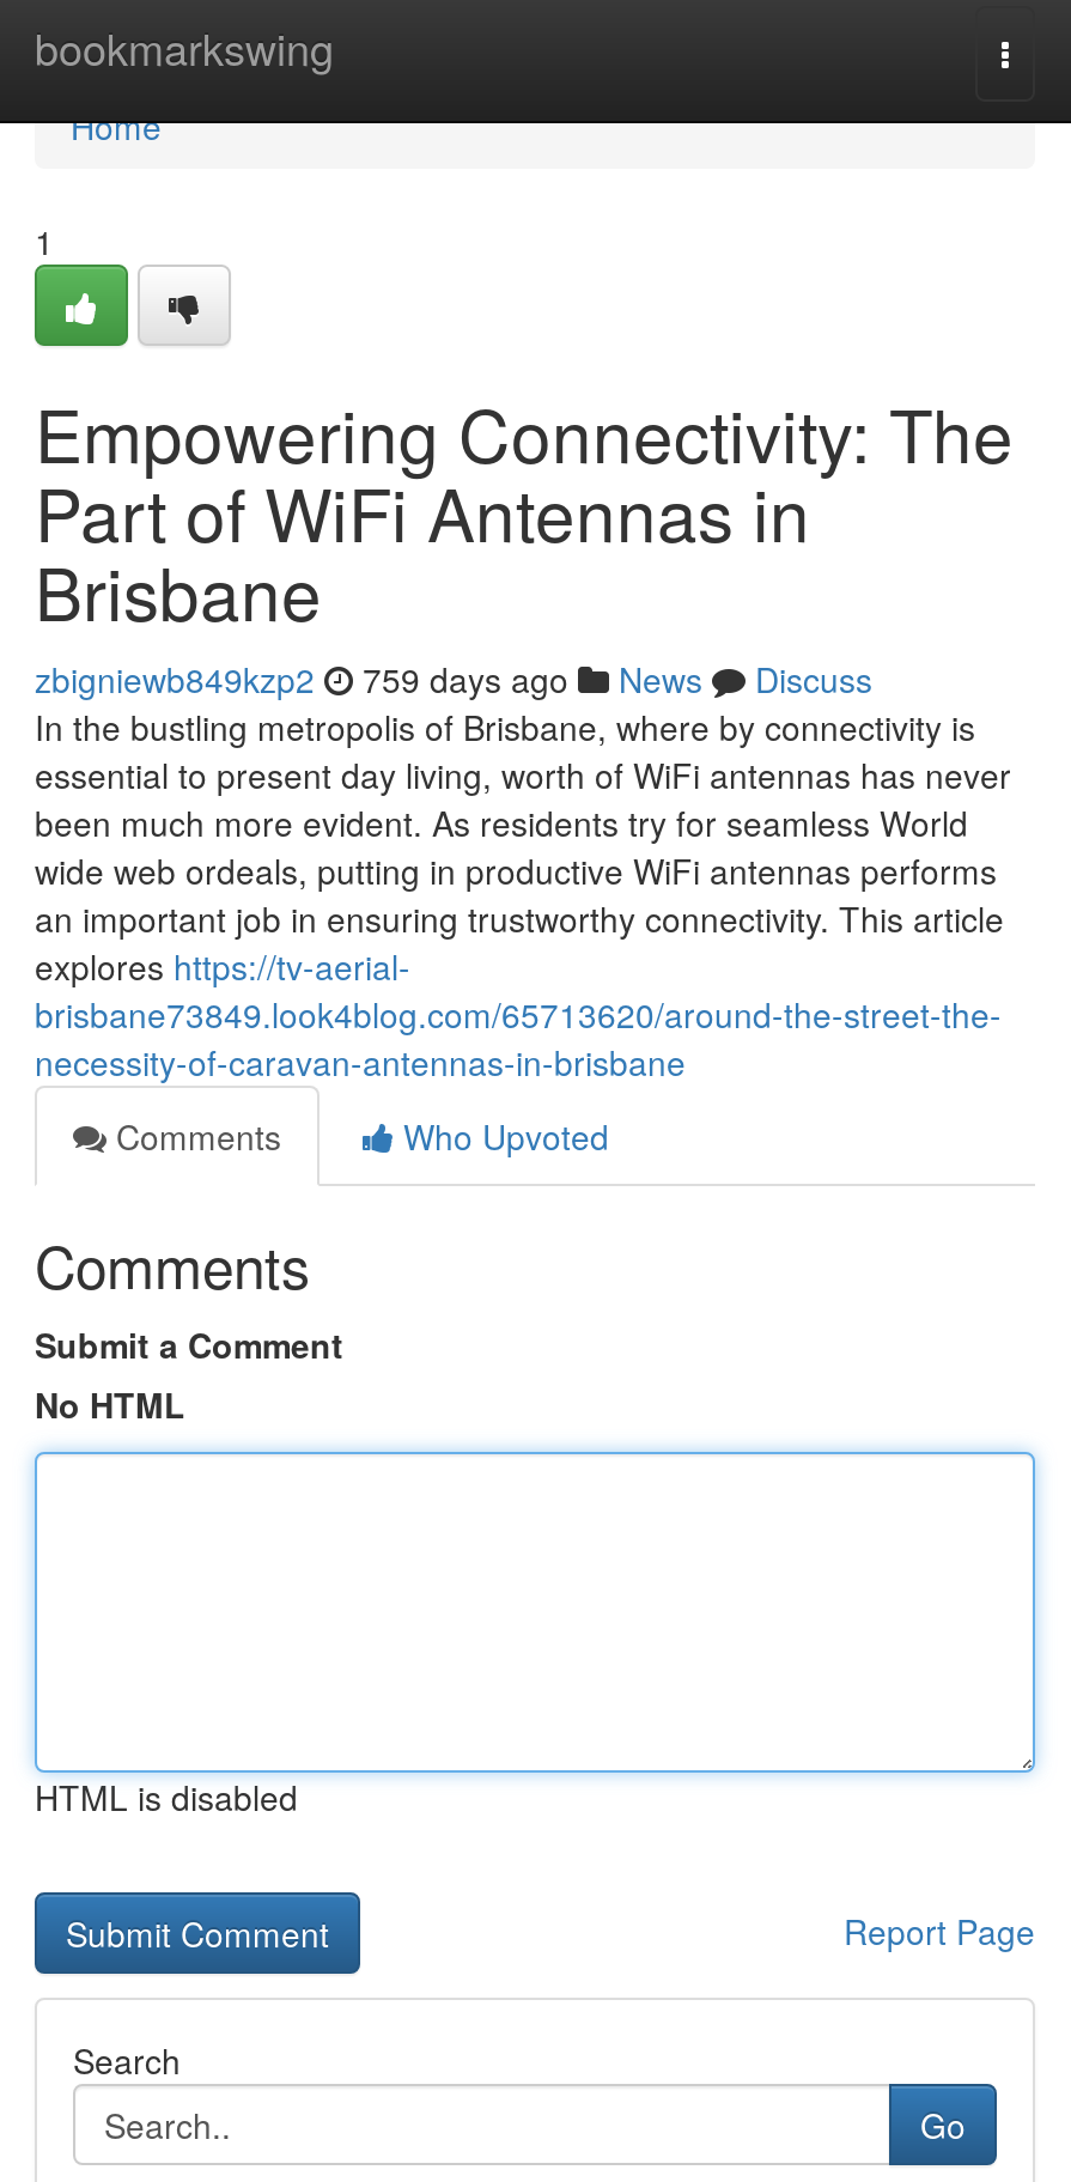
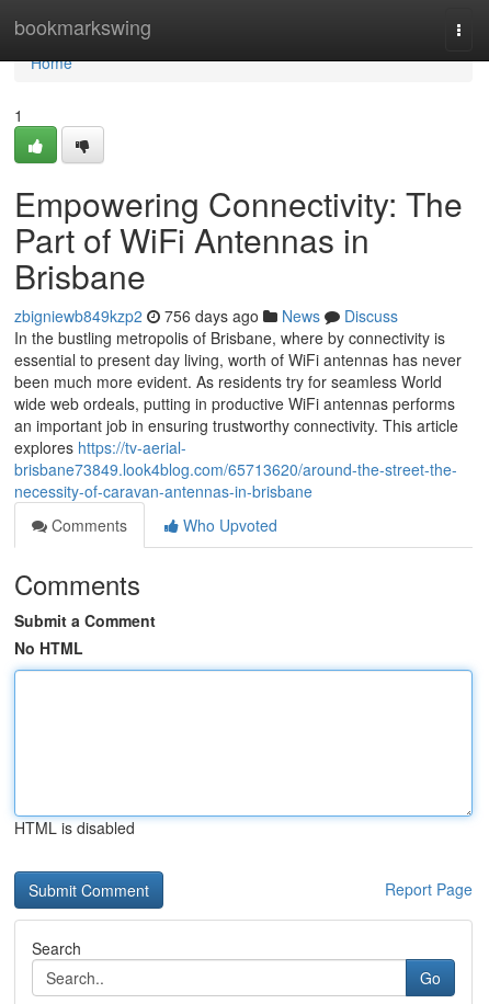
- zbigniewb849kzp2 759 days ago News Discuss
+ zbigniewb849kzp2 756 days ago News Discuss
